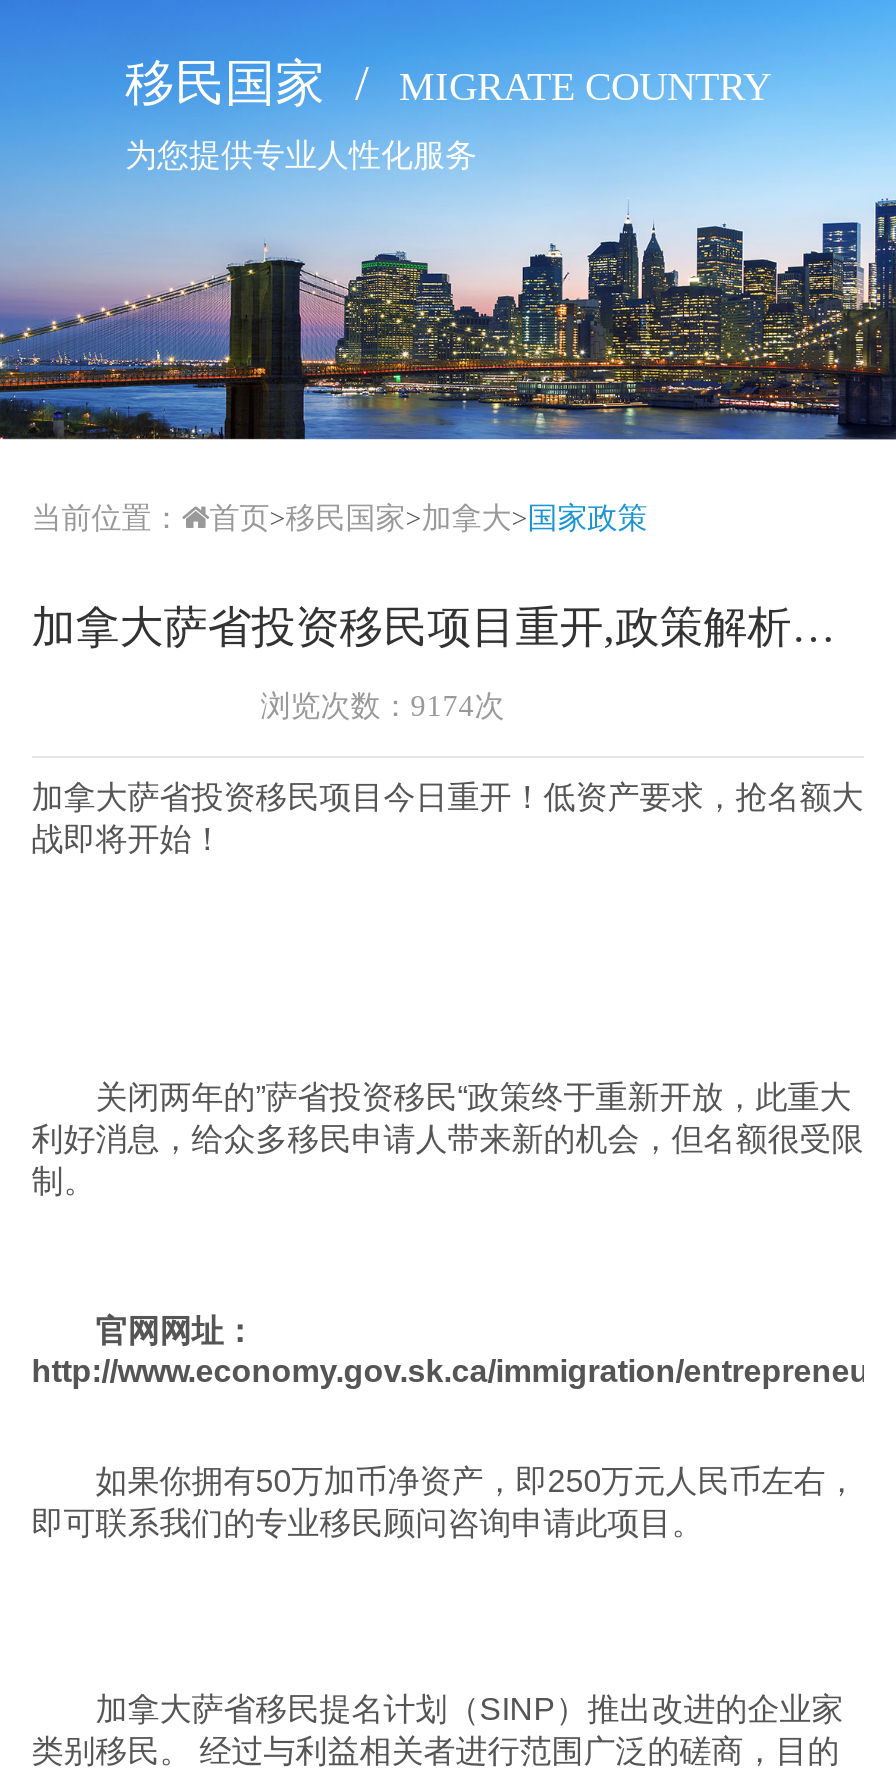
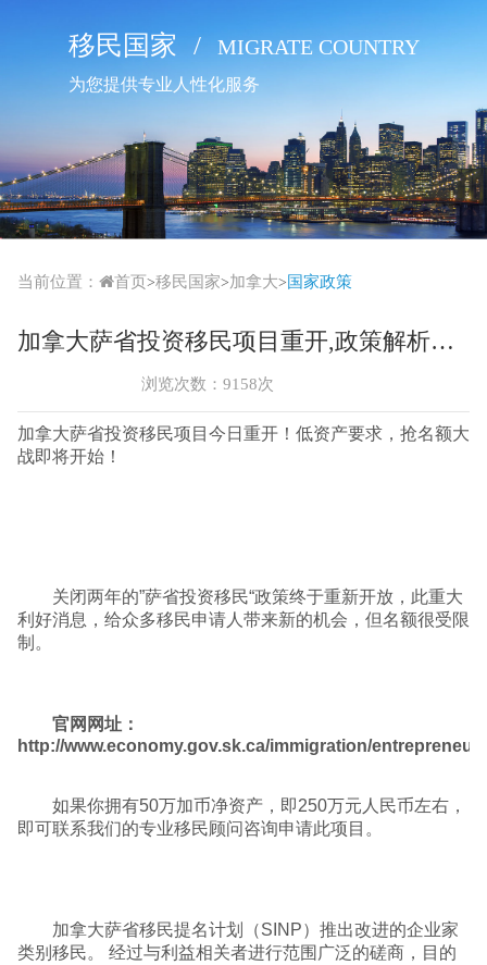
- 浏览次数：9174次
+ 浏览次数：9158次
